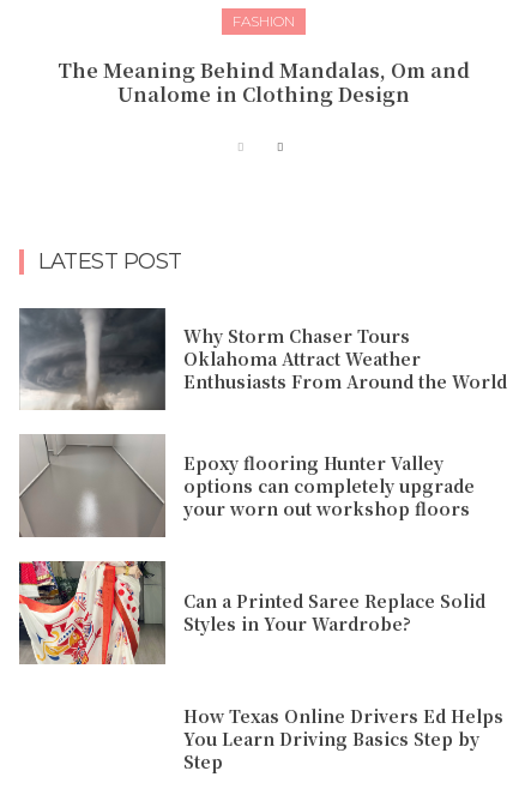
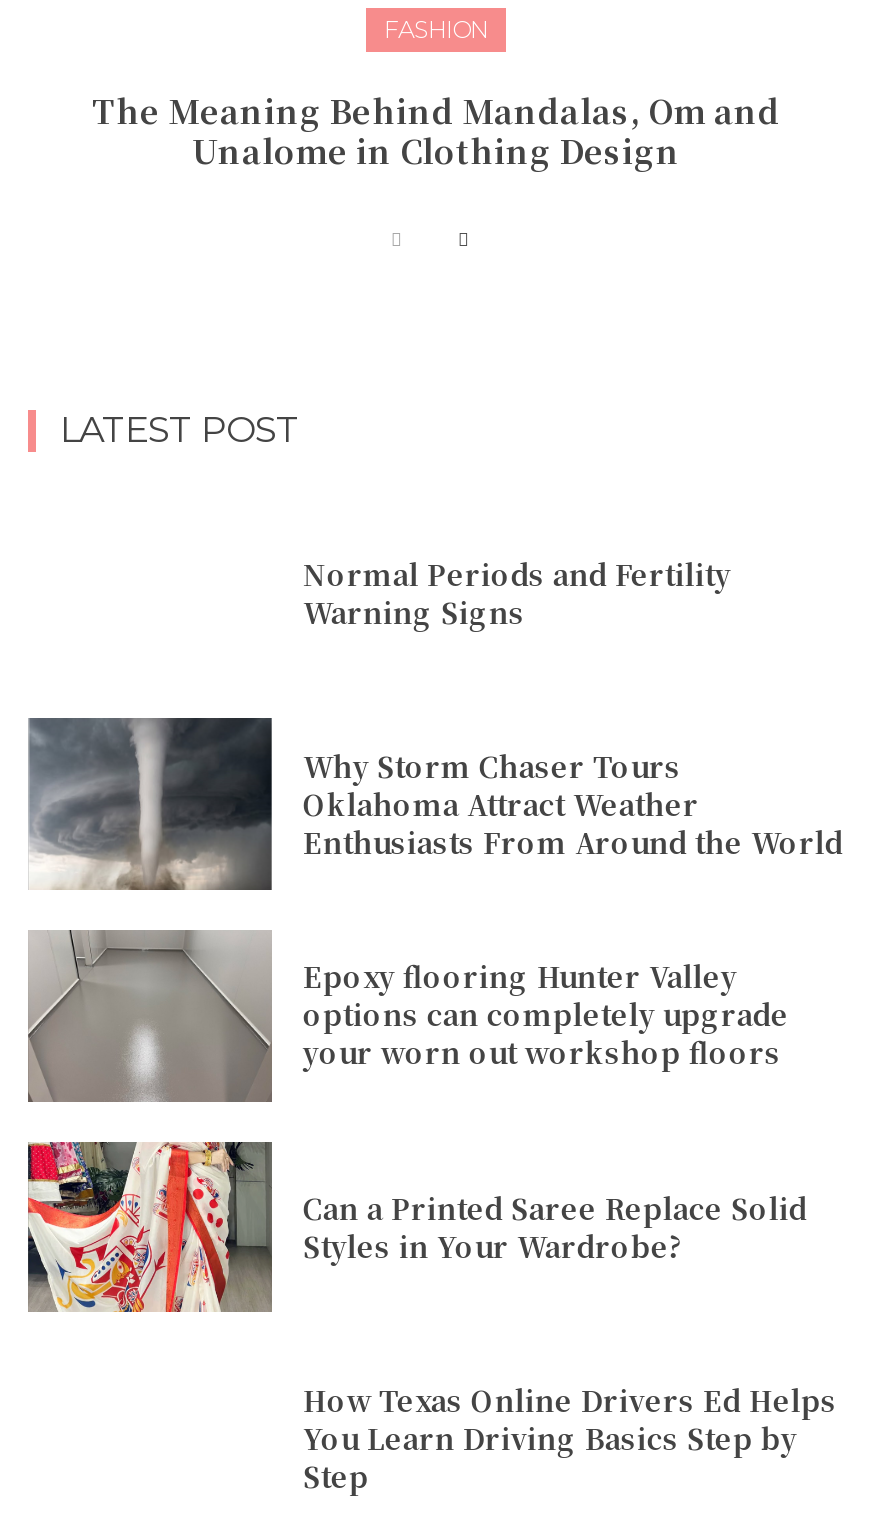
+ Normal Periods and Fertility
+ Warning Signs
